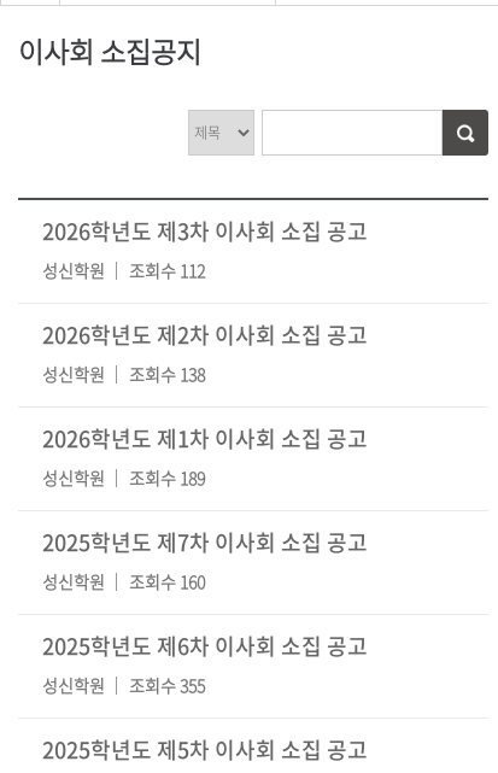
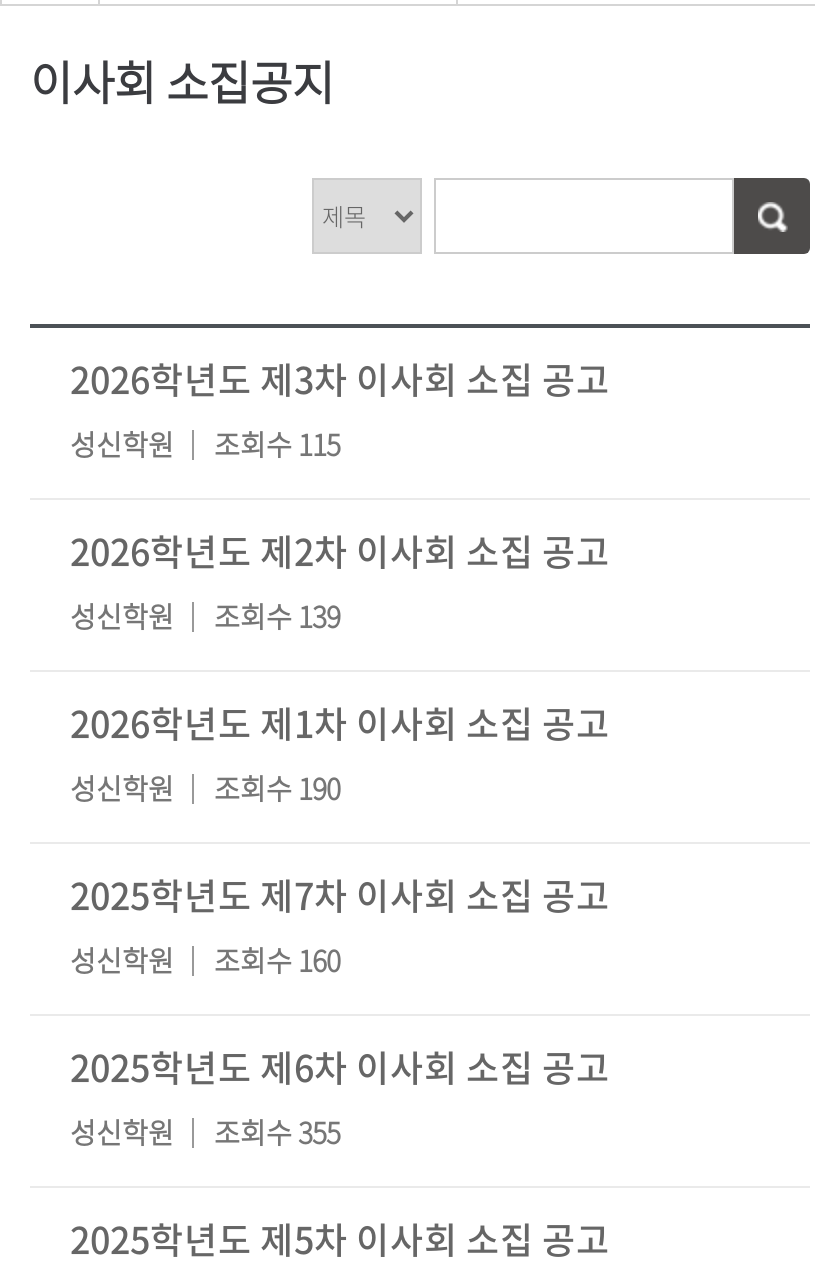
- 성신학원 조회수 112
+ 성신학원 조회수 115

- 성신학원 조회수 138
+ 성신학원 조회수 139

- 성신학원 조회수 189
+ 성신학원 조회수 190
